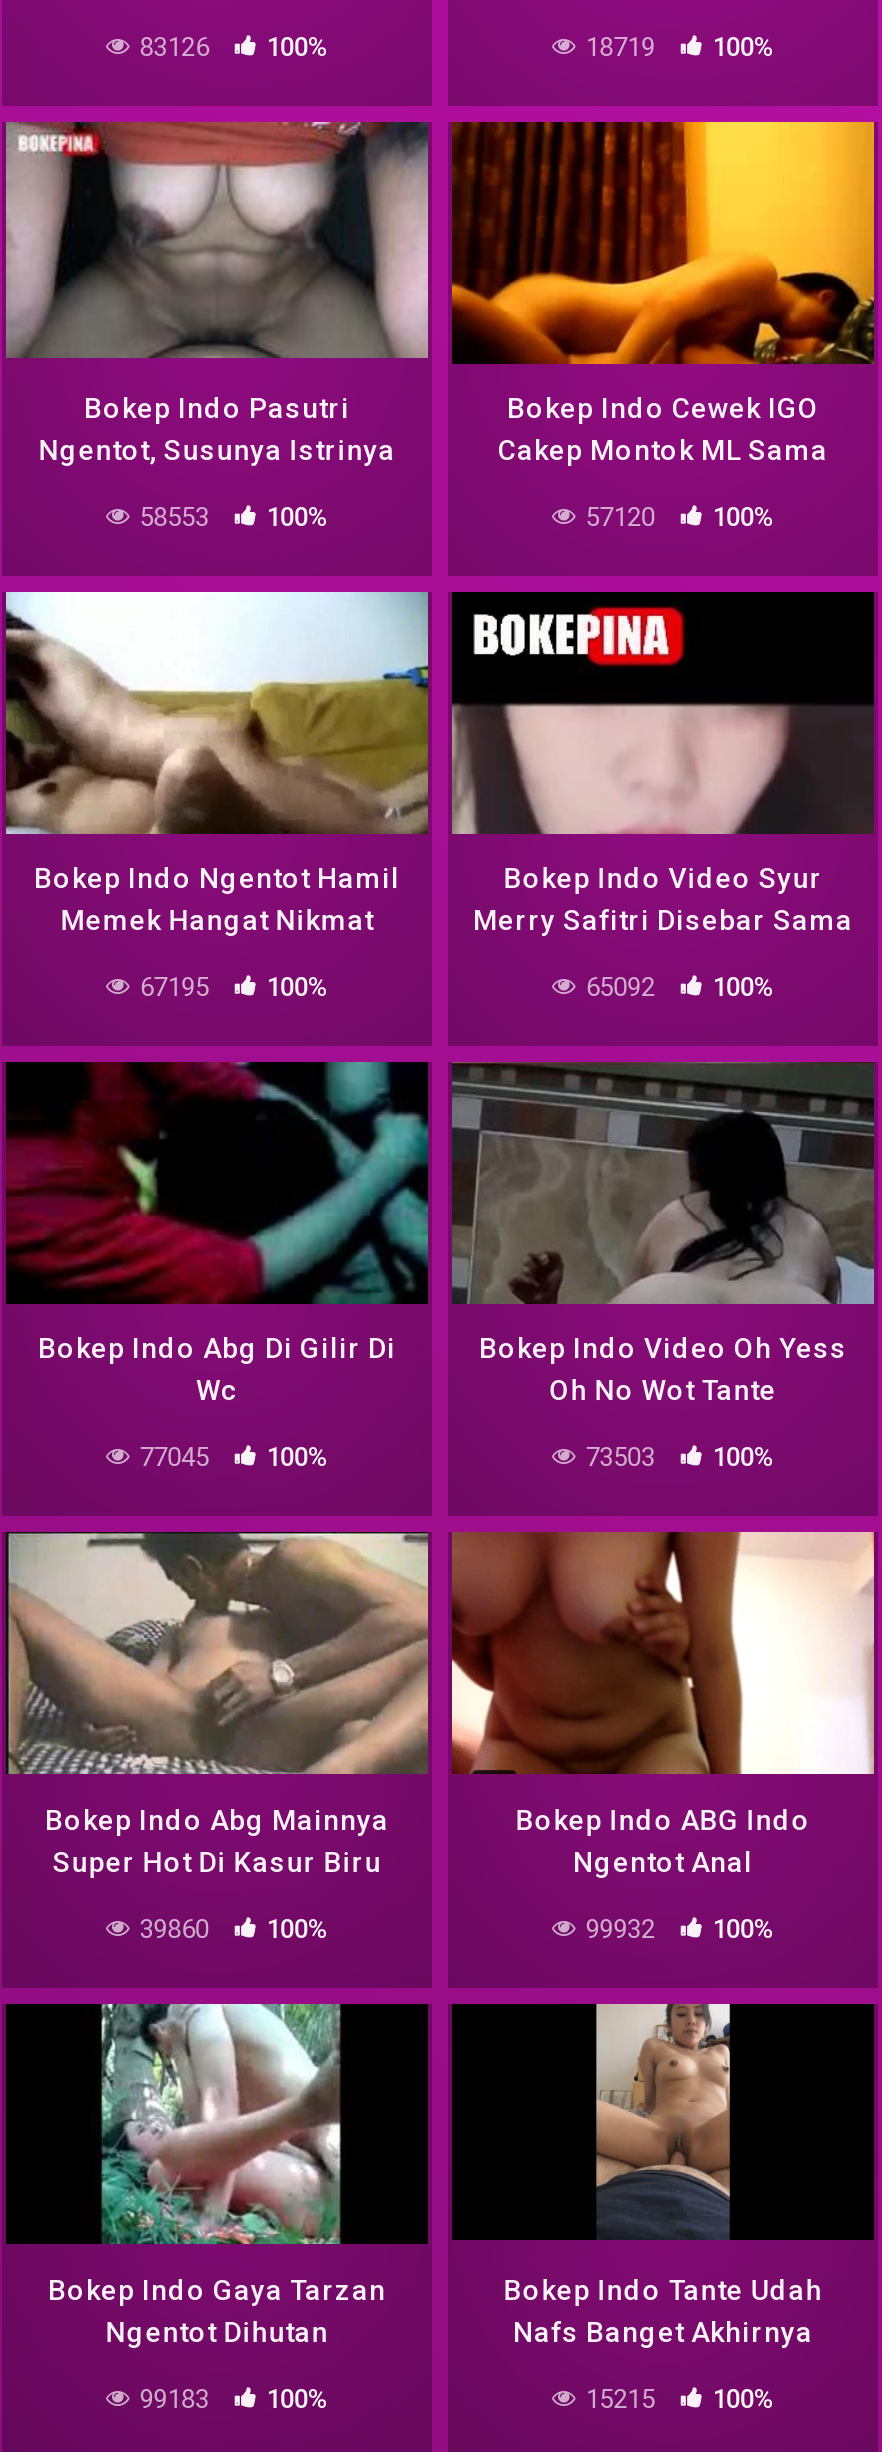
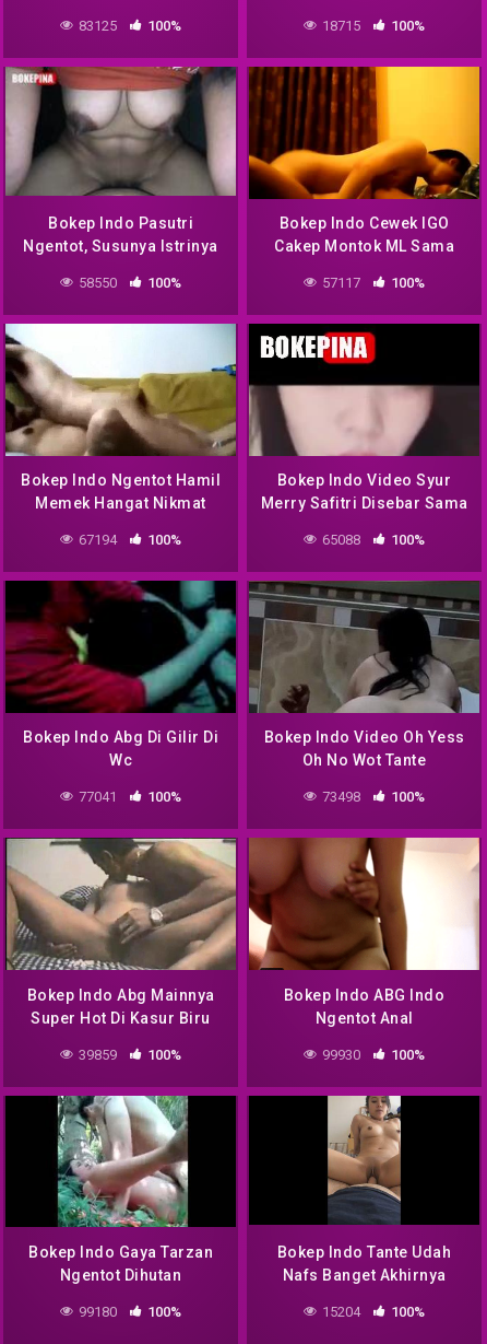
- 83126 100%
+ 83125 100%

- 18719 100%
+ 18715 100%

- 58553 100%
+ 58550 100%

- 57120 100%
+ 57117 100%

- 67195 100%
+ 67194 100%

- 65092 100%
+ 65088 100%

- 77045 100%
+ 77041 100%

- 73503 100%
+ 73498 100%

- 39860 100%
+ 39859 100%

- 99932 100%
+ 99930 100%

- 99183 100%
+ 99180 100%

- 15215 100%
+ 15204 100%
